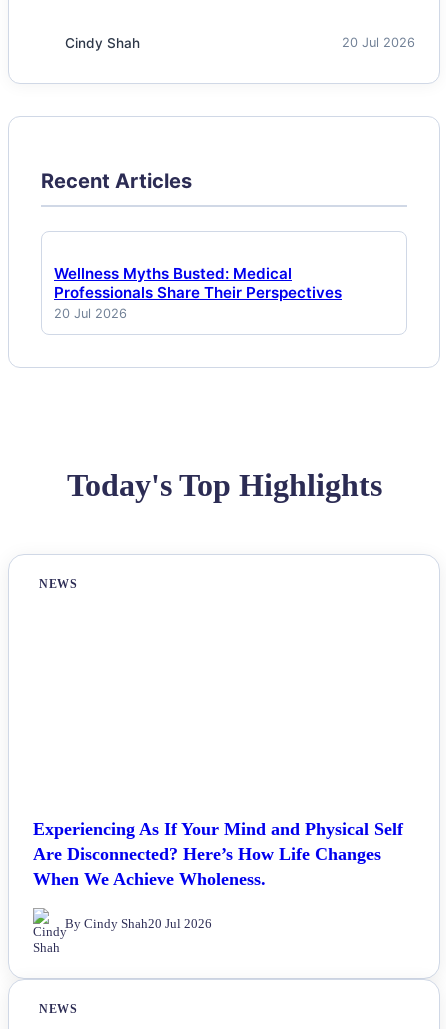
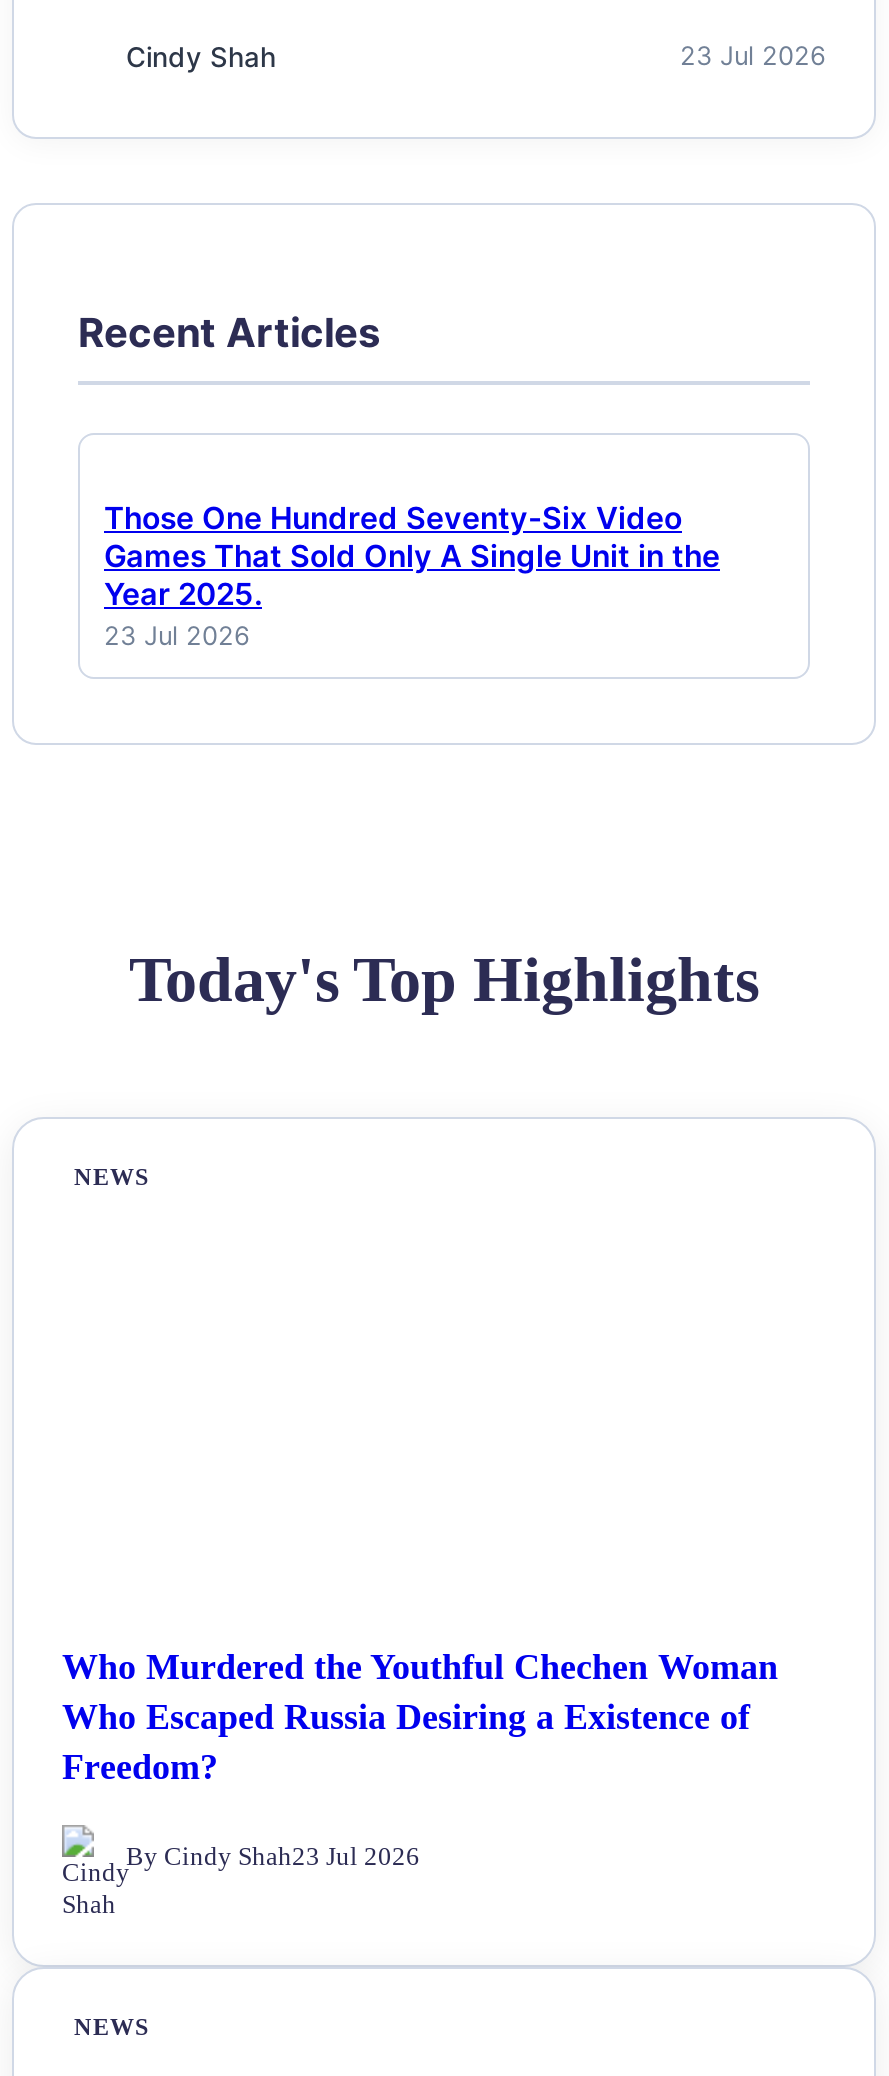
- 20 Jul 2026
+ 23 Jul 2026

- Wellness Myths Busted: Medical
- Professionals Share Their Perspectives
- 20 Jul 2026
+ Those One Hundred Seventy-Six Video
+ Games That Sold Only A Single Unit in the
+ Year 2025.
+ 23 Jul 2026

- Experiencing As If Your Mind and Physical Self
- Are Disconnected? Here’s How Life Changes
- When We Achieve Wholeness.
+ Who Murdered the Youthful Chechen Woman
+ Who Escaped Russia Desiring a Existence of
+ Freedom?

- By Cindy Shah20 Jul 2026
+ By Cindy Shah23 Jul 2026
